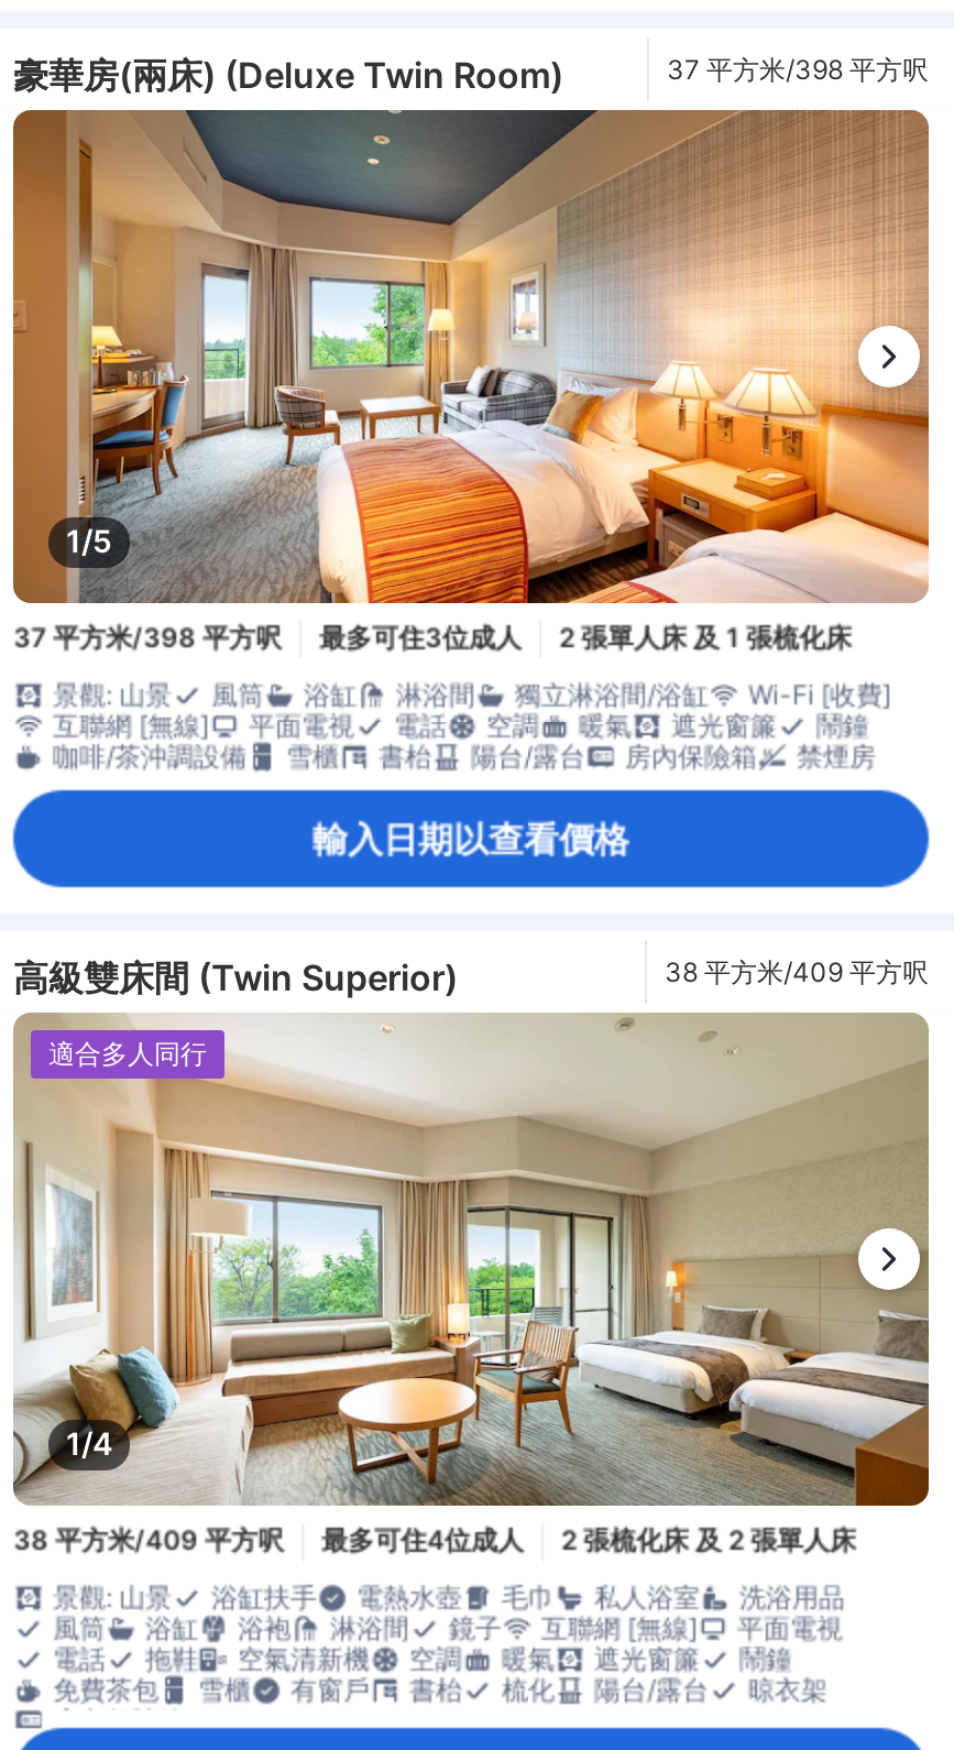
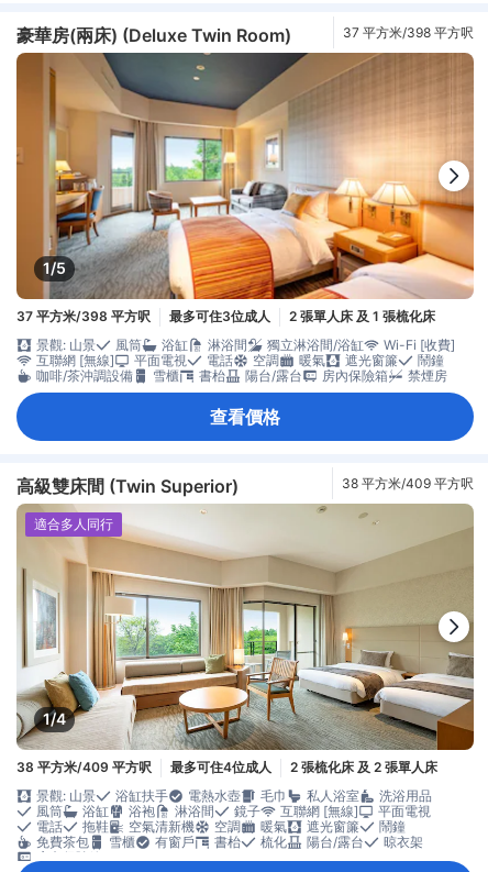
- 輸入日期以查看價格
+ 查看價格
